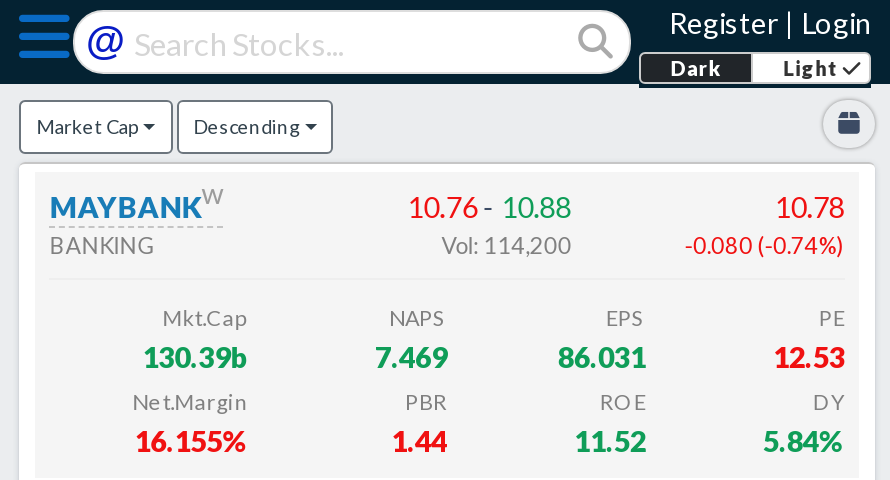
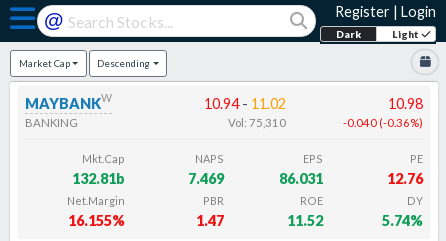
- 10.76 - 10.88
+ 10.94 - 11.02

- 10.78
+ 10.98

- Vol: 114,200
+ Vol: 75,310

- -0.080 (-0.74%)
+ -0.040 (-0.36%)

- 130.39b
+ 132.81b

- 12.53
+ 12.76

- 1.44
+ 1.47

- 5.84%
+ 5.74%
